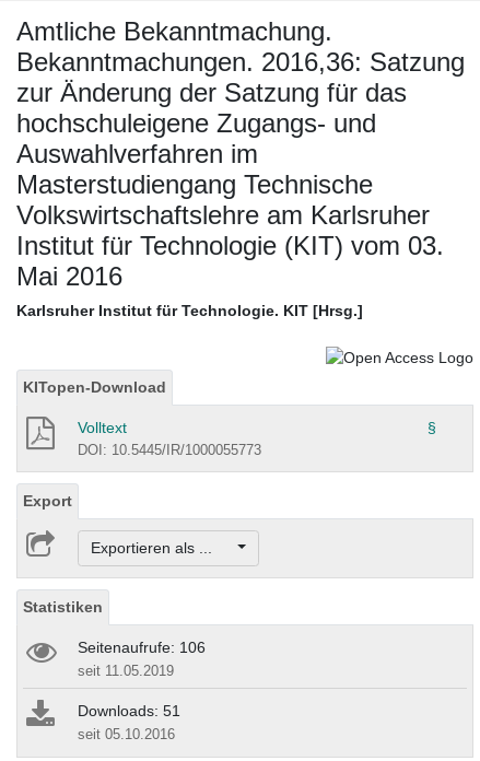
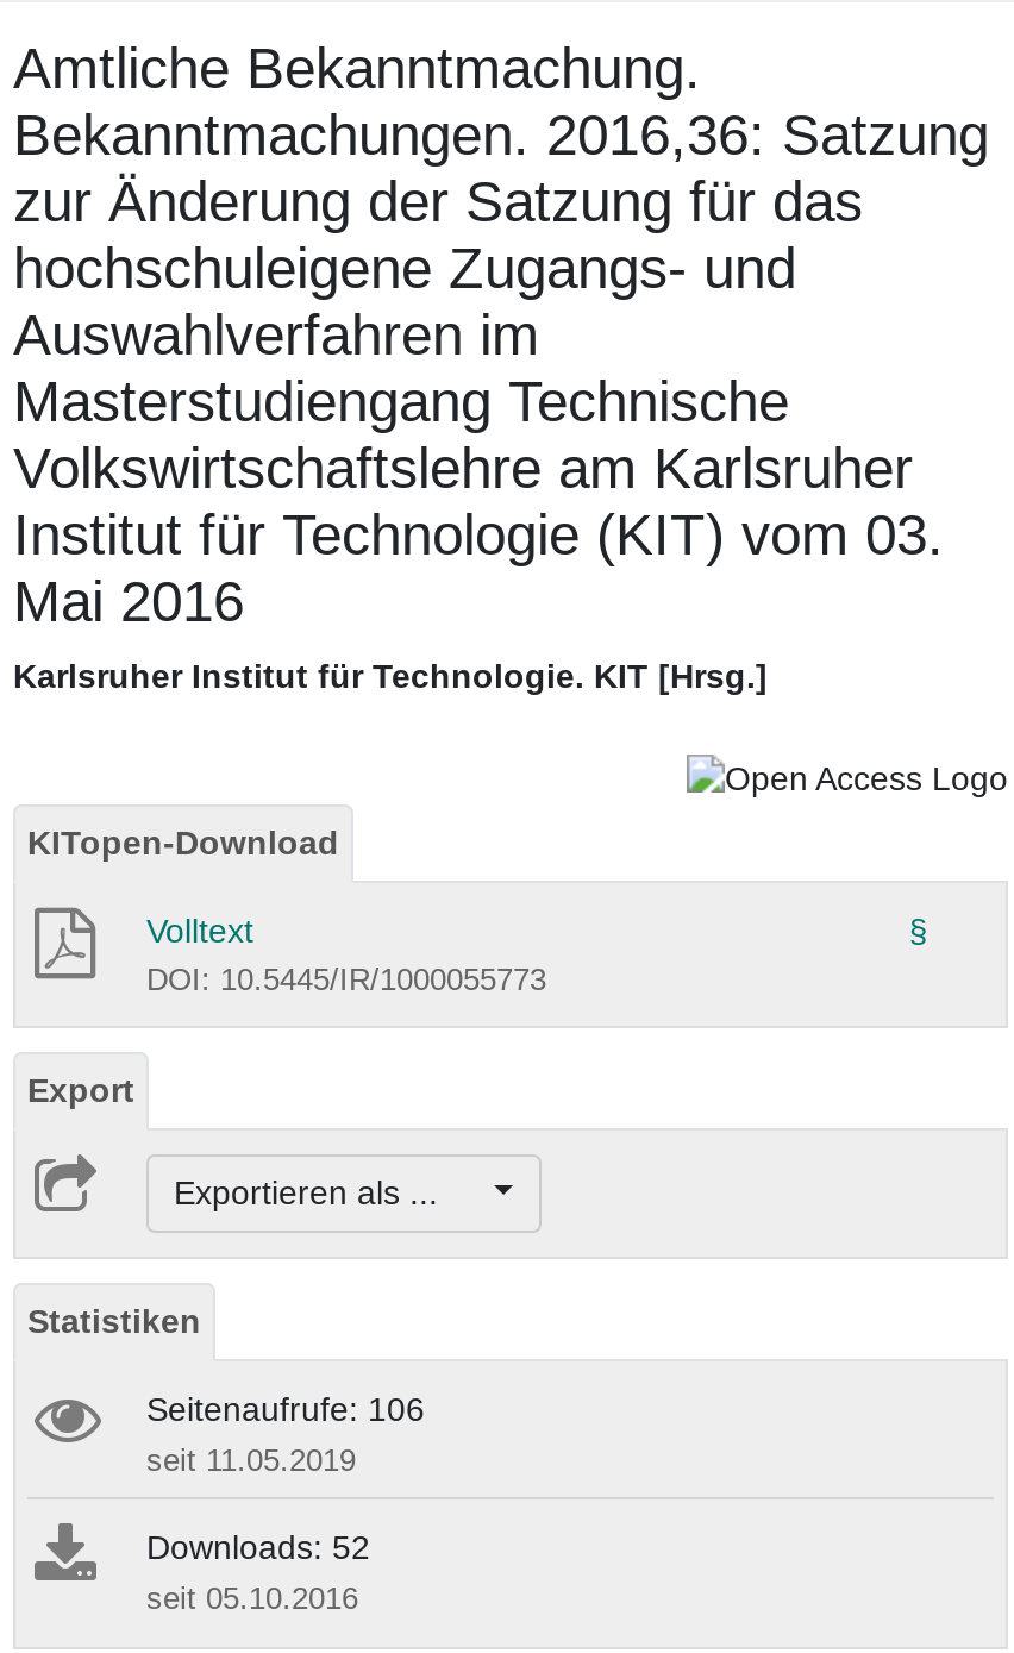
- Downloads: 51
+ Downloads: 52
